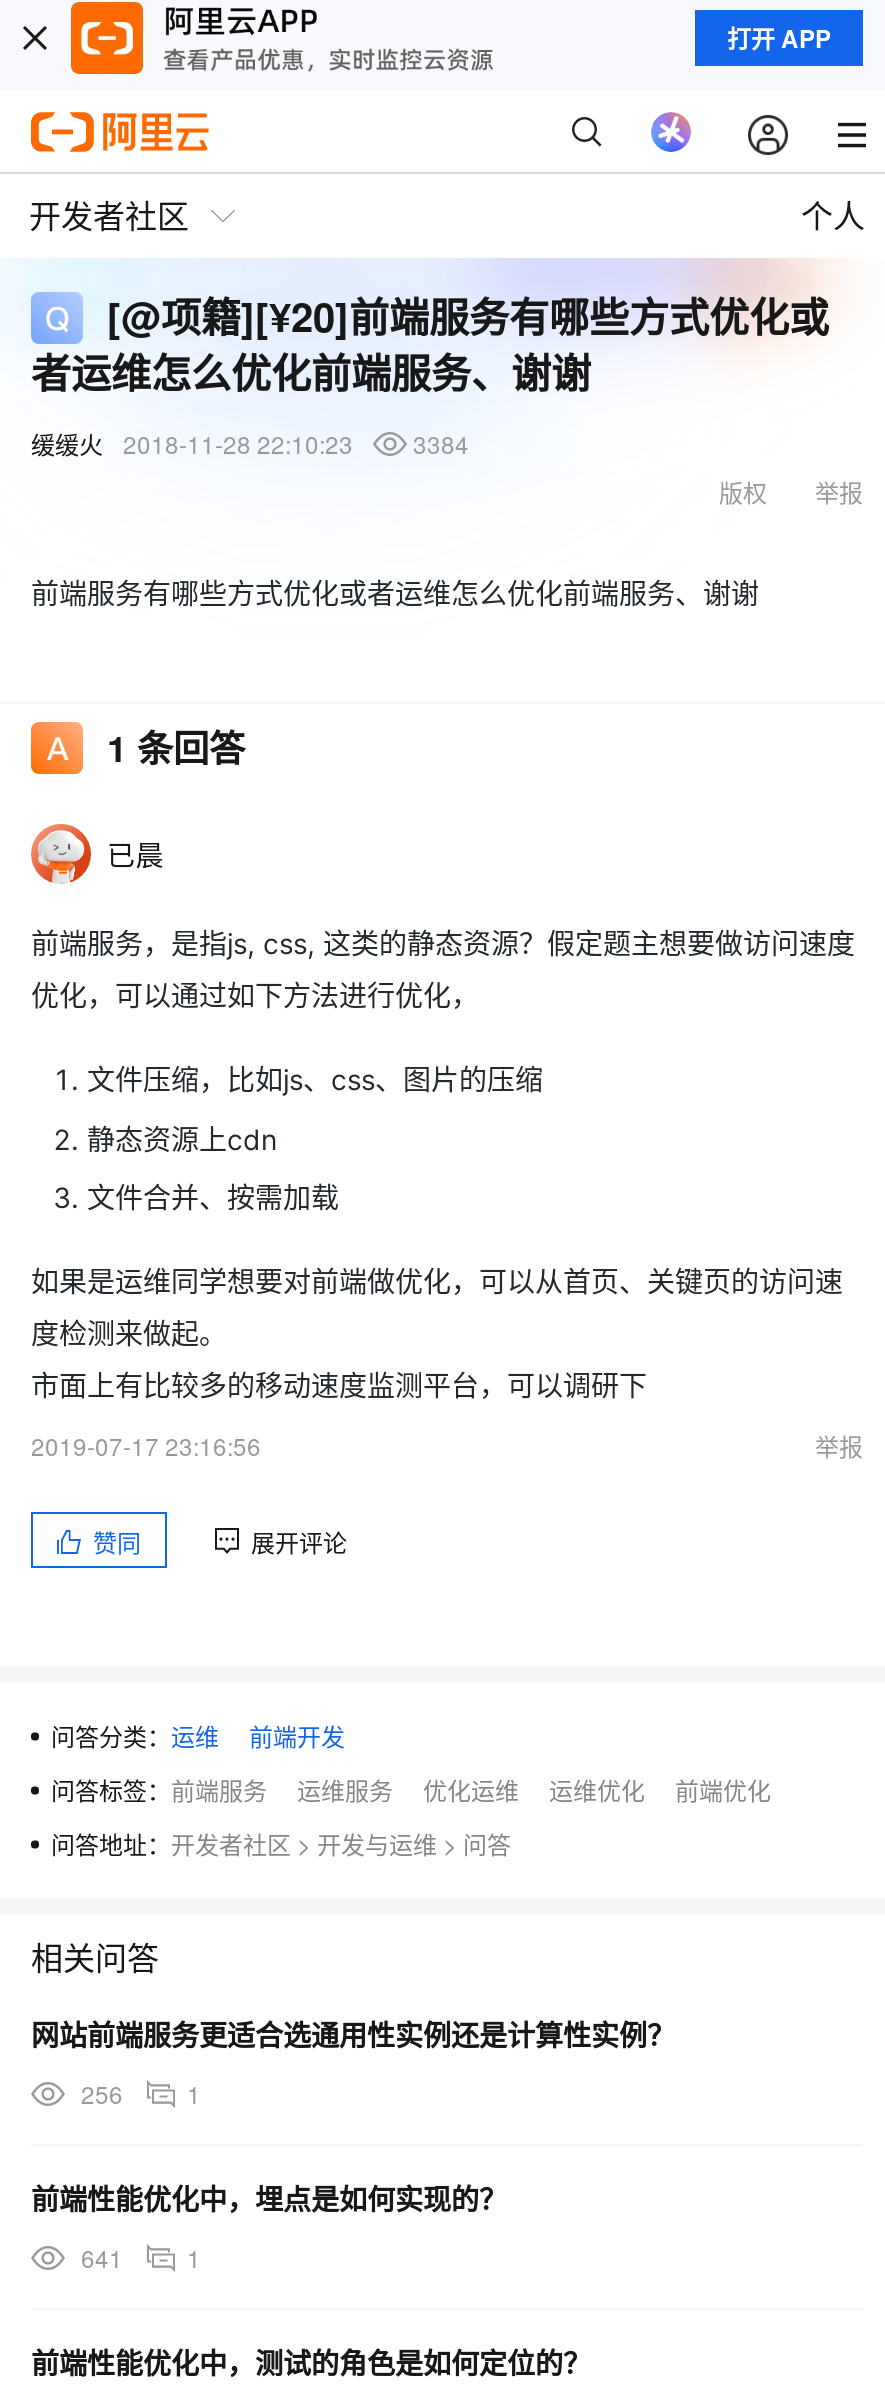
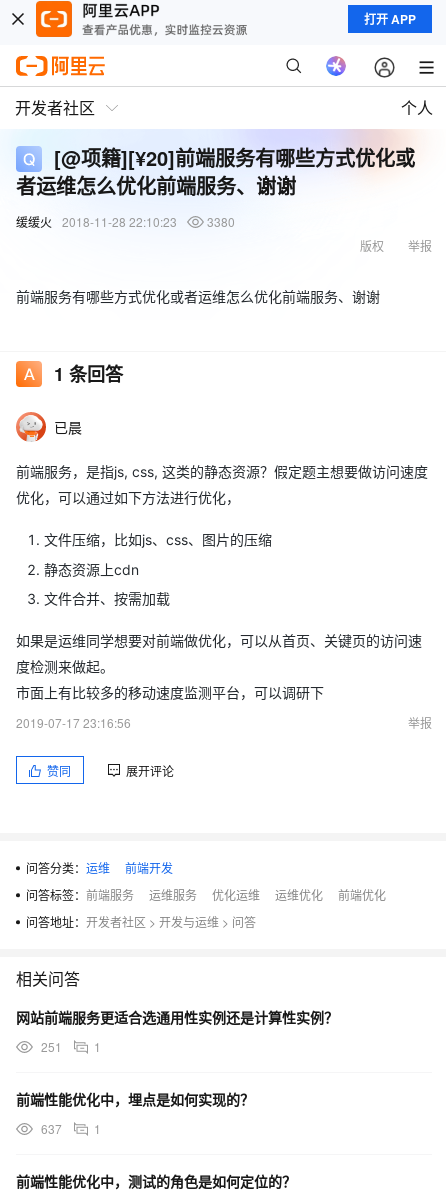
- 缓缓火 2018-11-28 22:10:23 3384
+ 缓缓火 2018-11-28 22:10:23 3380

- 256 1
+ 251 1

- 641 1
+ 637 1
